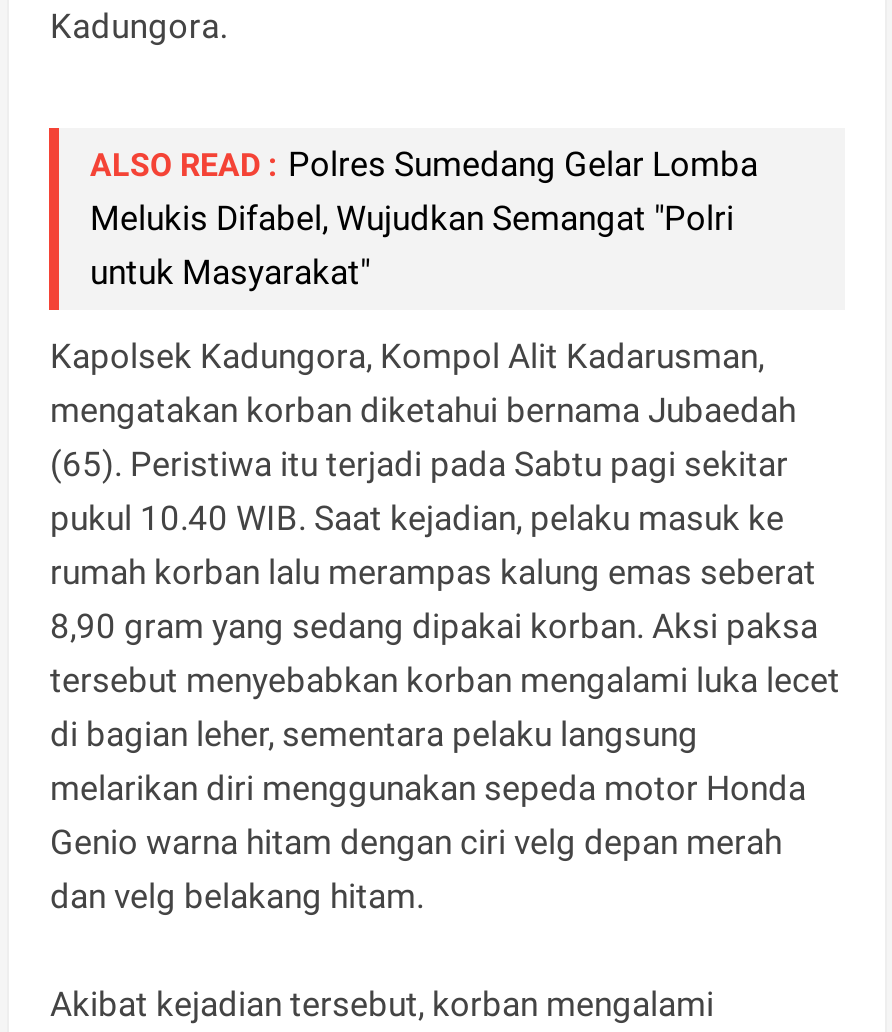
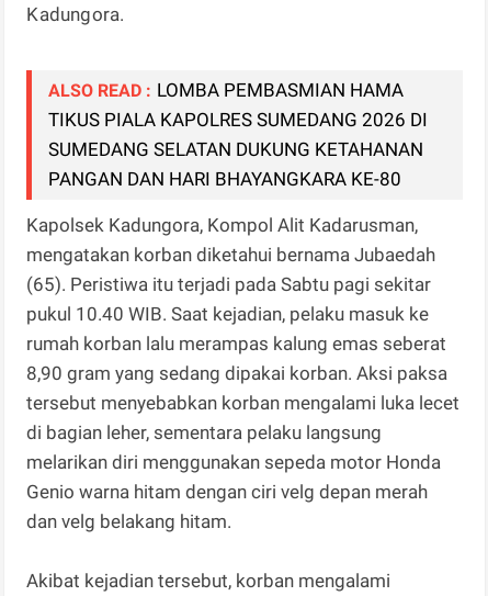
- ALSO READ : Polres Sumedang Gelar Lomba
- Melukis Difabel, Wujudkan Semangat "Polri
- untuk Masyarakat"
+ ALSO READ : LOMBA PEMBASMIAN HAMA
+ TIKUS PIALA KAPOLRES SUMEDANG 2026 DI
+ SUMEDANG SELATAN DUKUNG KETAHANAN
+ PANGAN DAN HARI BHAYANGKARA KE-80
